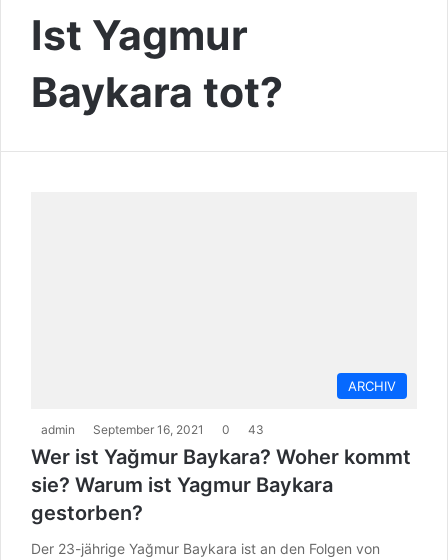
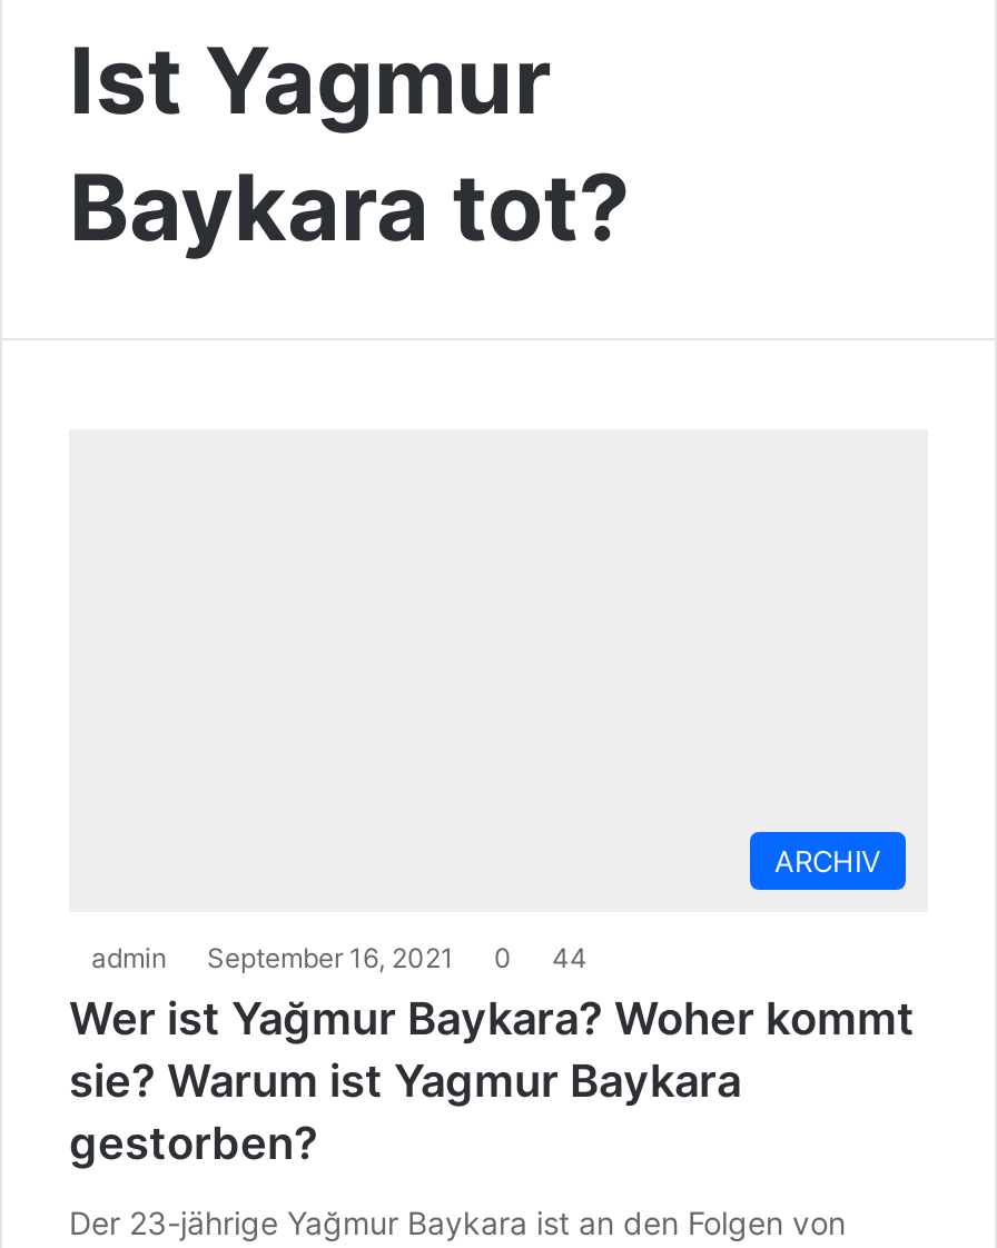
- admin September 16, 2021 0 43
+ admin September 16, 2021 0 44
